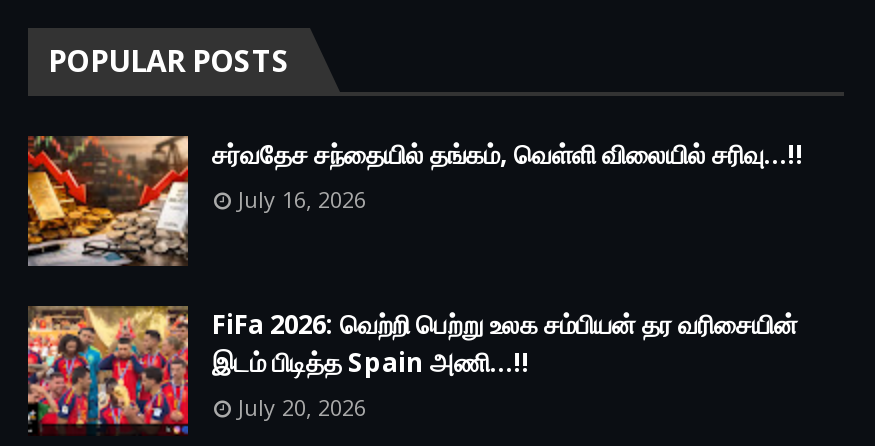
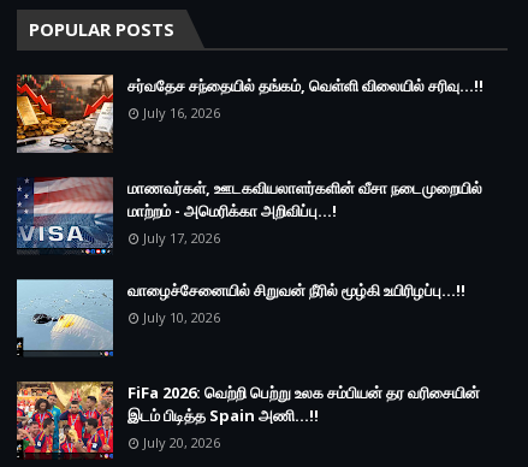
+ [image]

+ [image]
+ மாணவர்கள், ஊடகவியலாளர்களின் வீசா நடைமுறையில்
+ மாற்றம் - அமெரிக்கா அறிவிப்பு...!
+ July 17, 2026
+ வாழைச்சேனையில் சிறுவன் நீரில் மூழ்கி உயிரிழப்பு...!!
+ July 10, 2026
